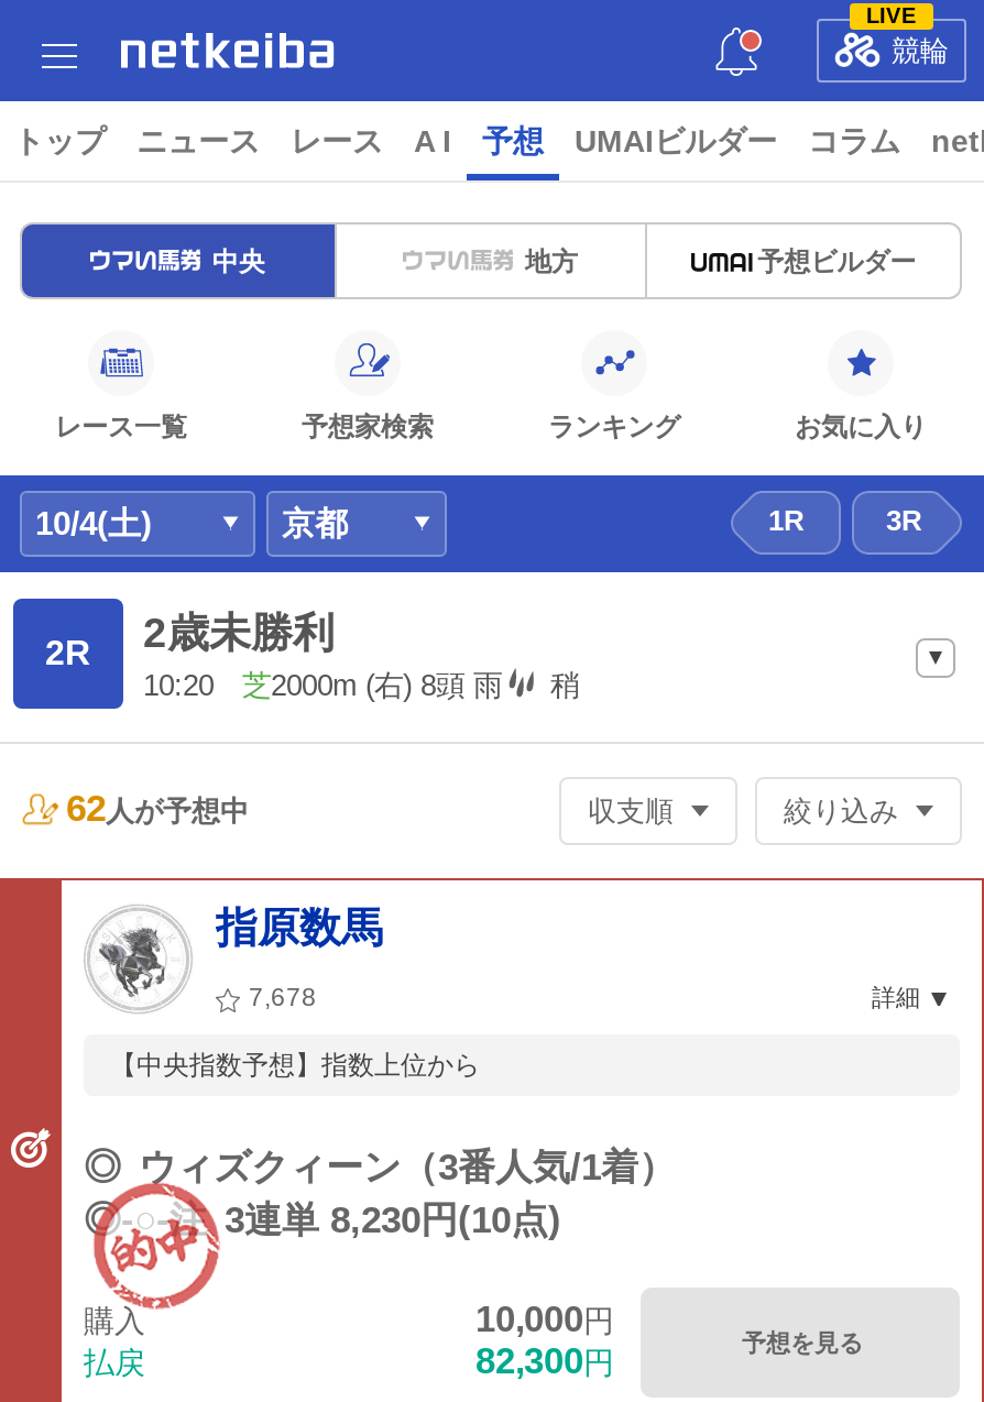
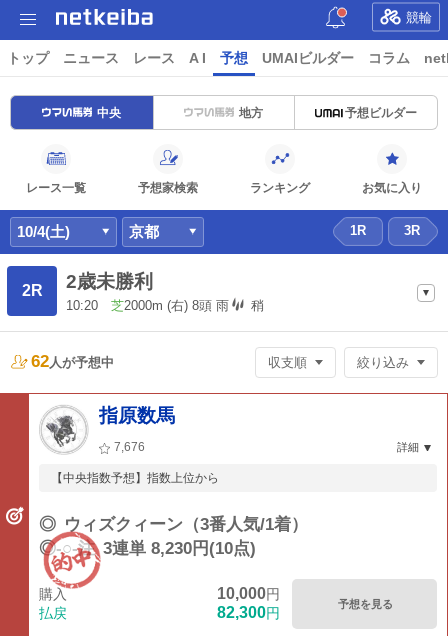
- LIVE

- 7,678
+ 7,676
